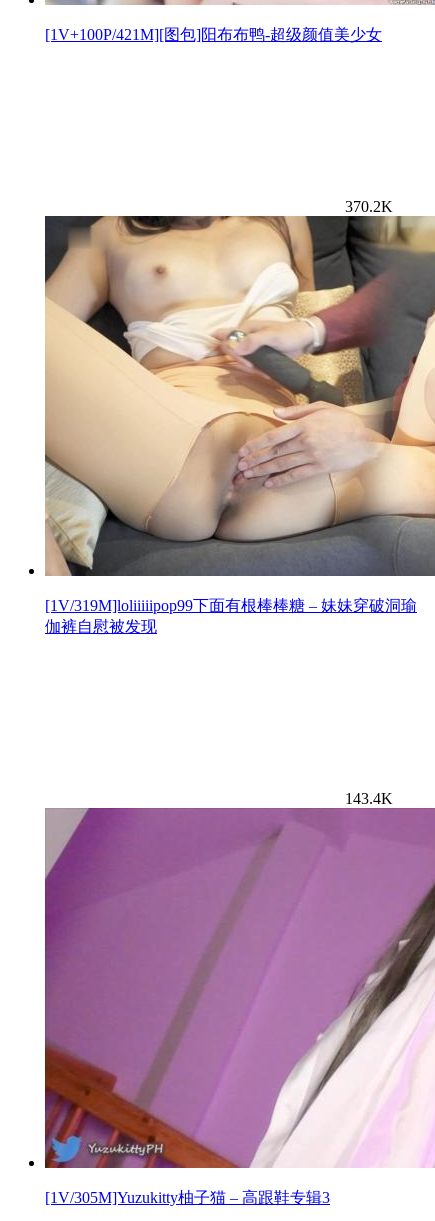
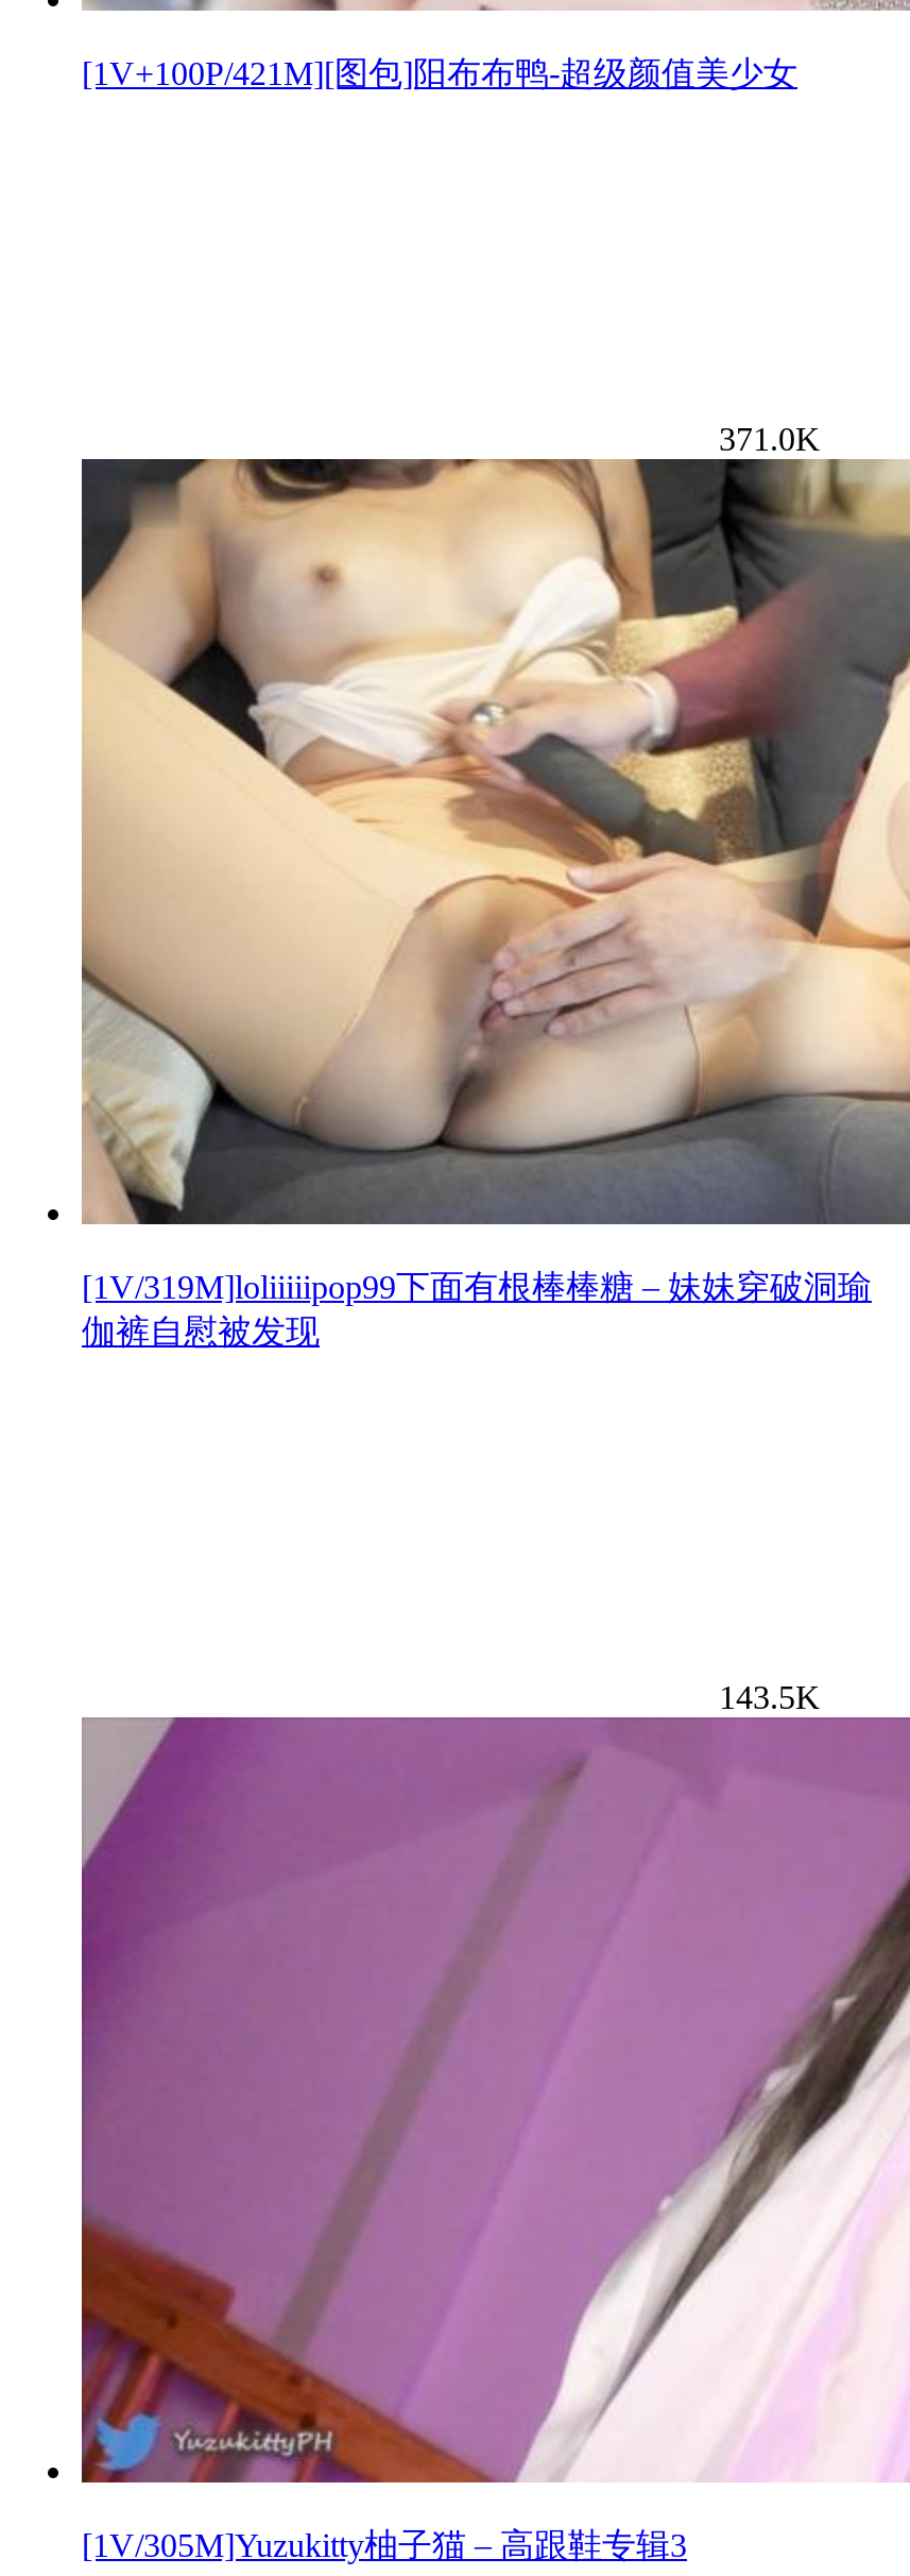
- 370.2K
+ 371.0K

- 143.4K
+ 143.5K
